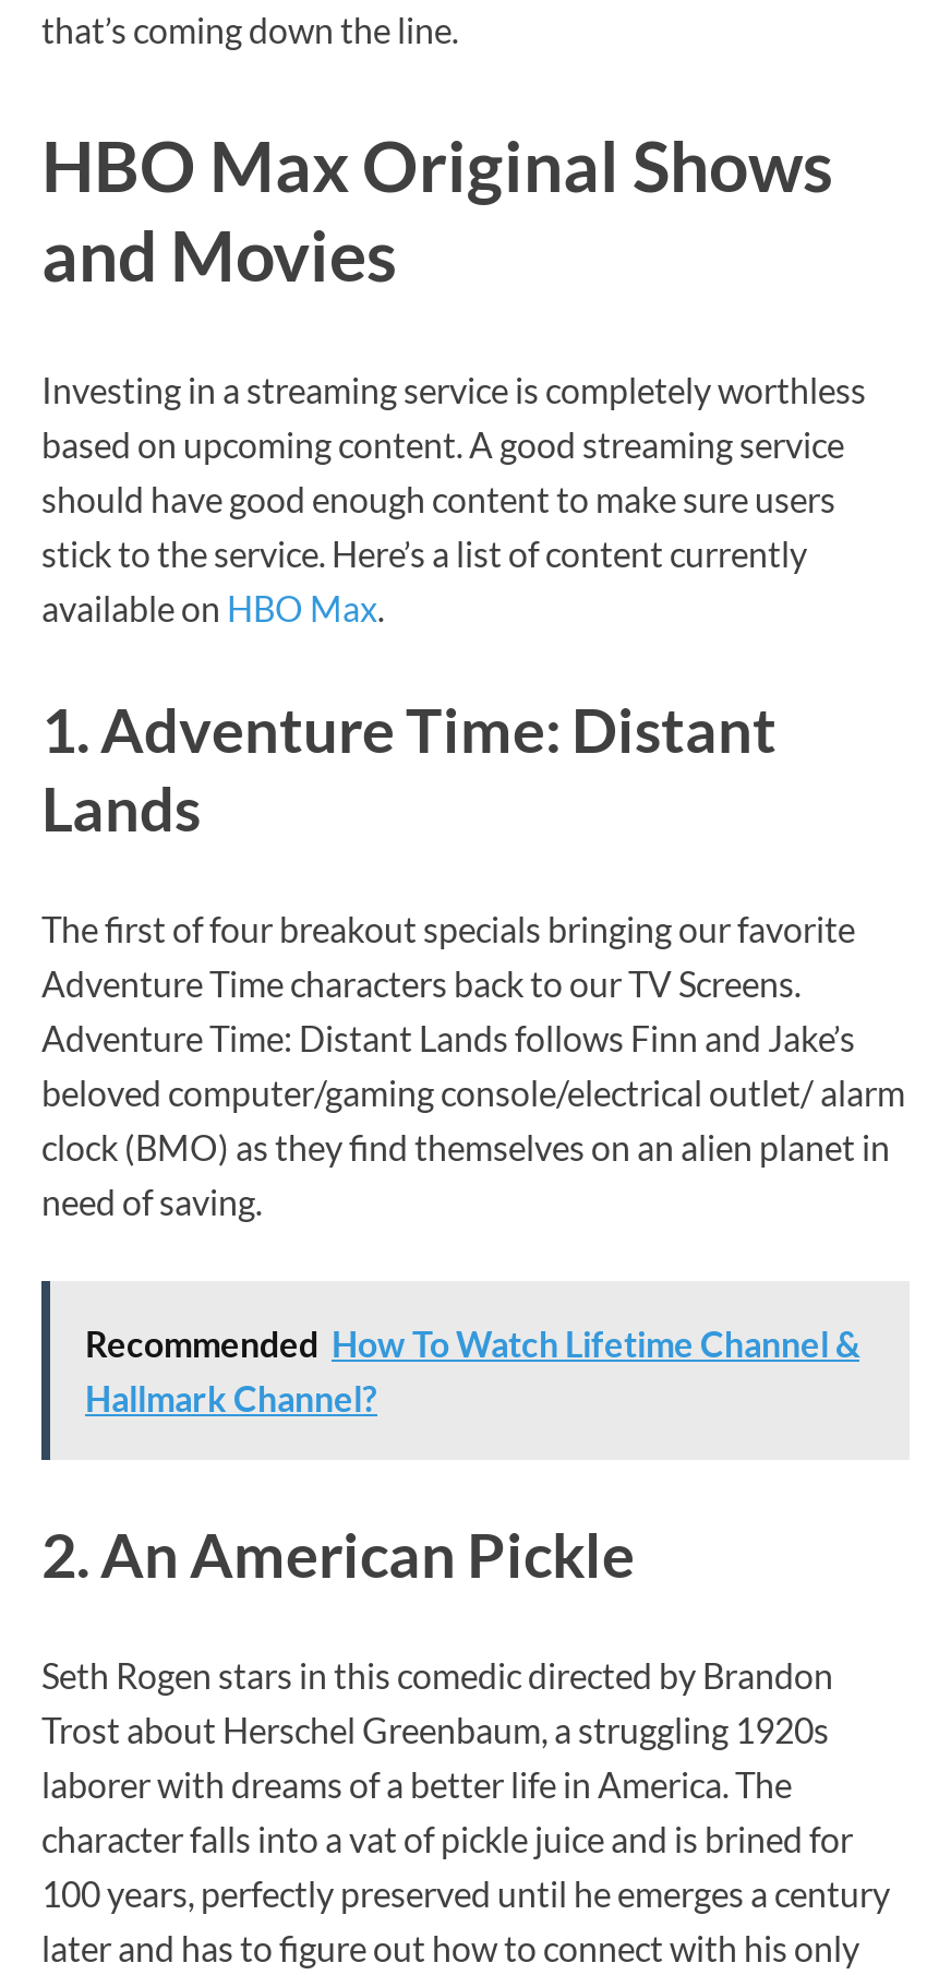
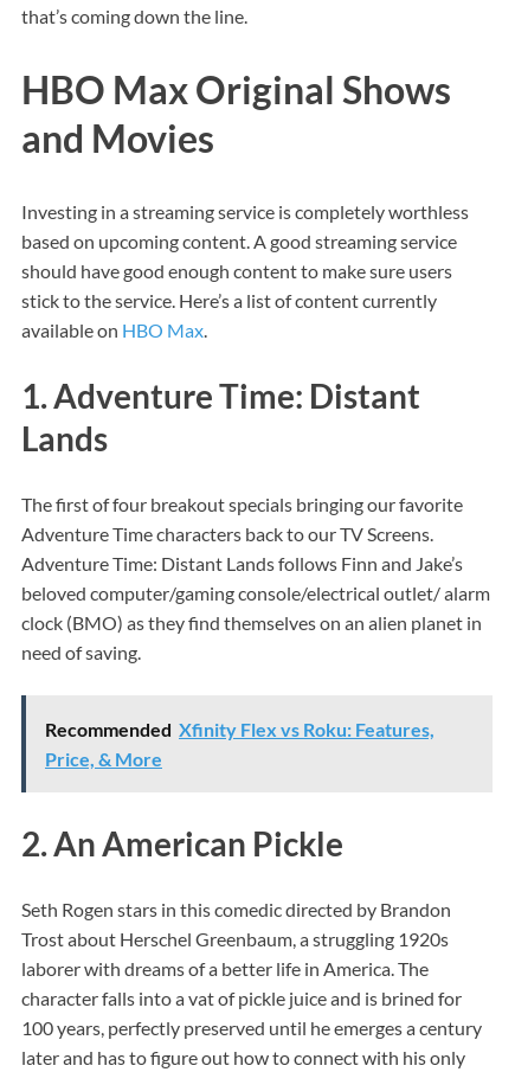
- Recommended How To Watch Lifetime Channel &
- Hallmark Channel?
+ Recommended Xfinity Flex vs Roku: Features,
+ Price, & More
